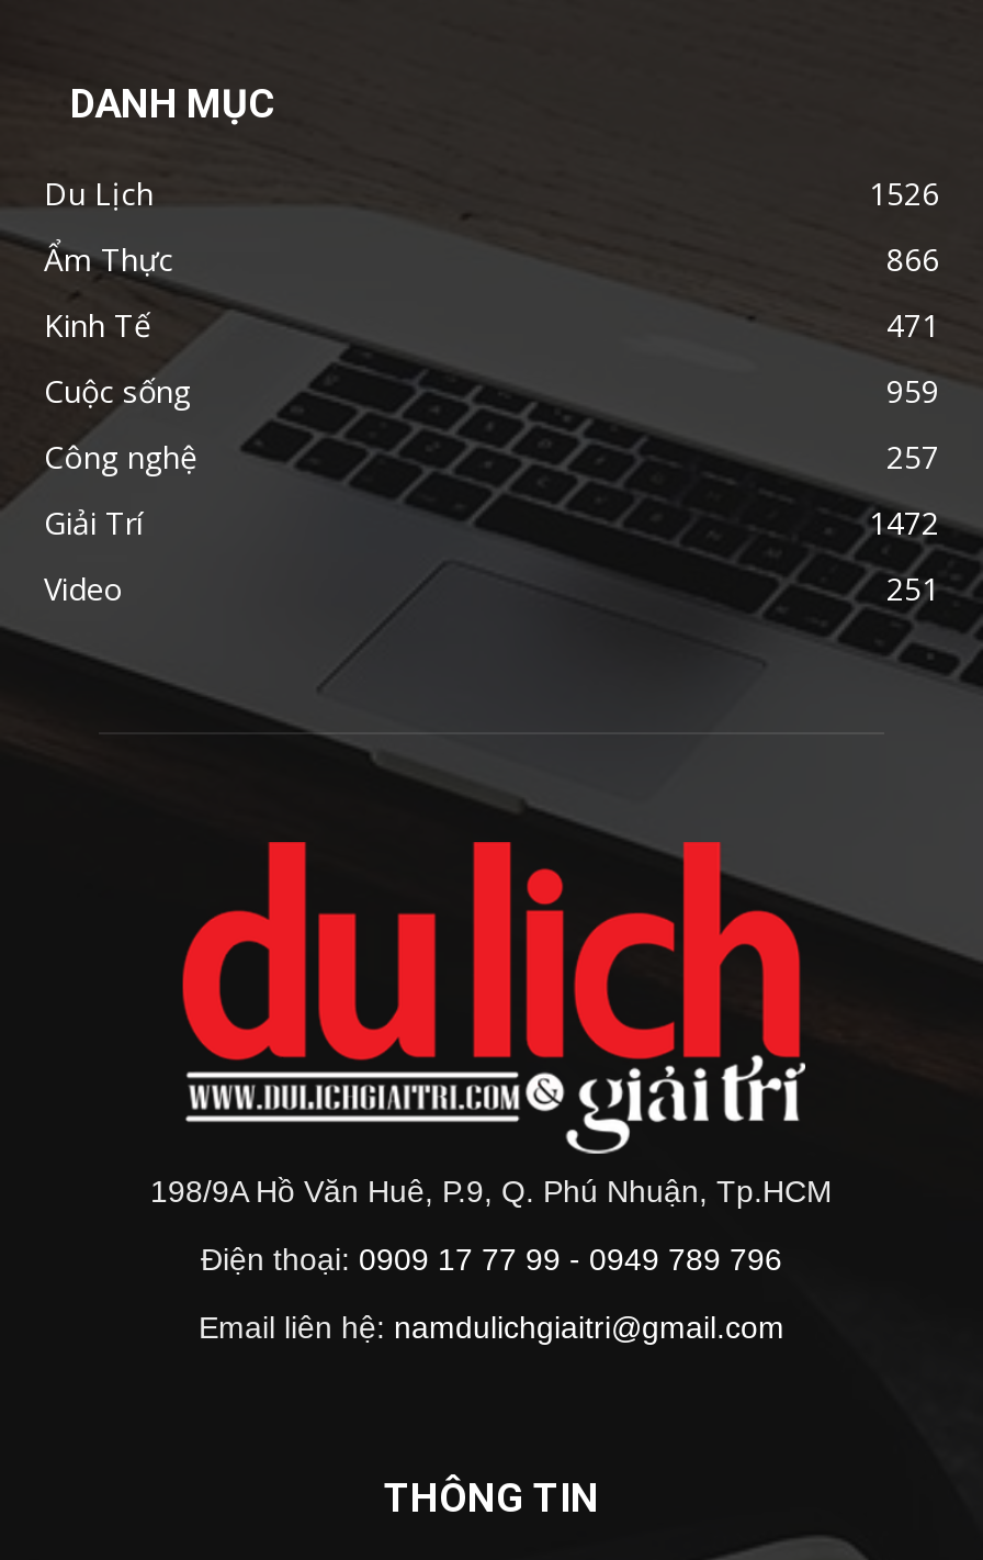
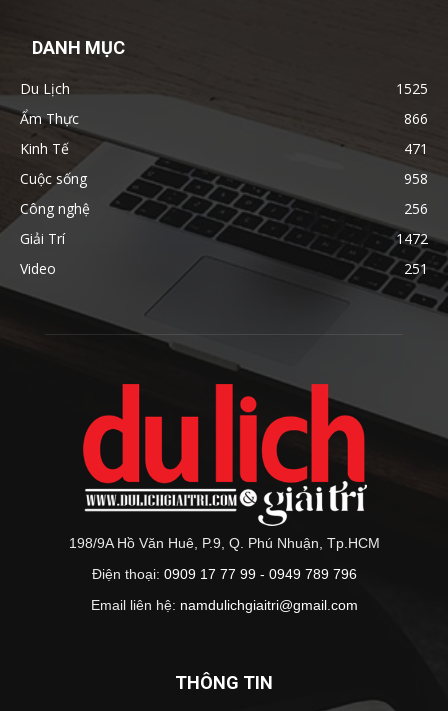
- 1526
+ 1525

- 959
+ 958

- 257
+ 256
